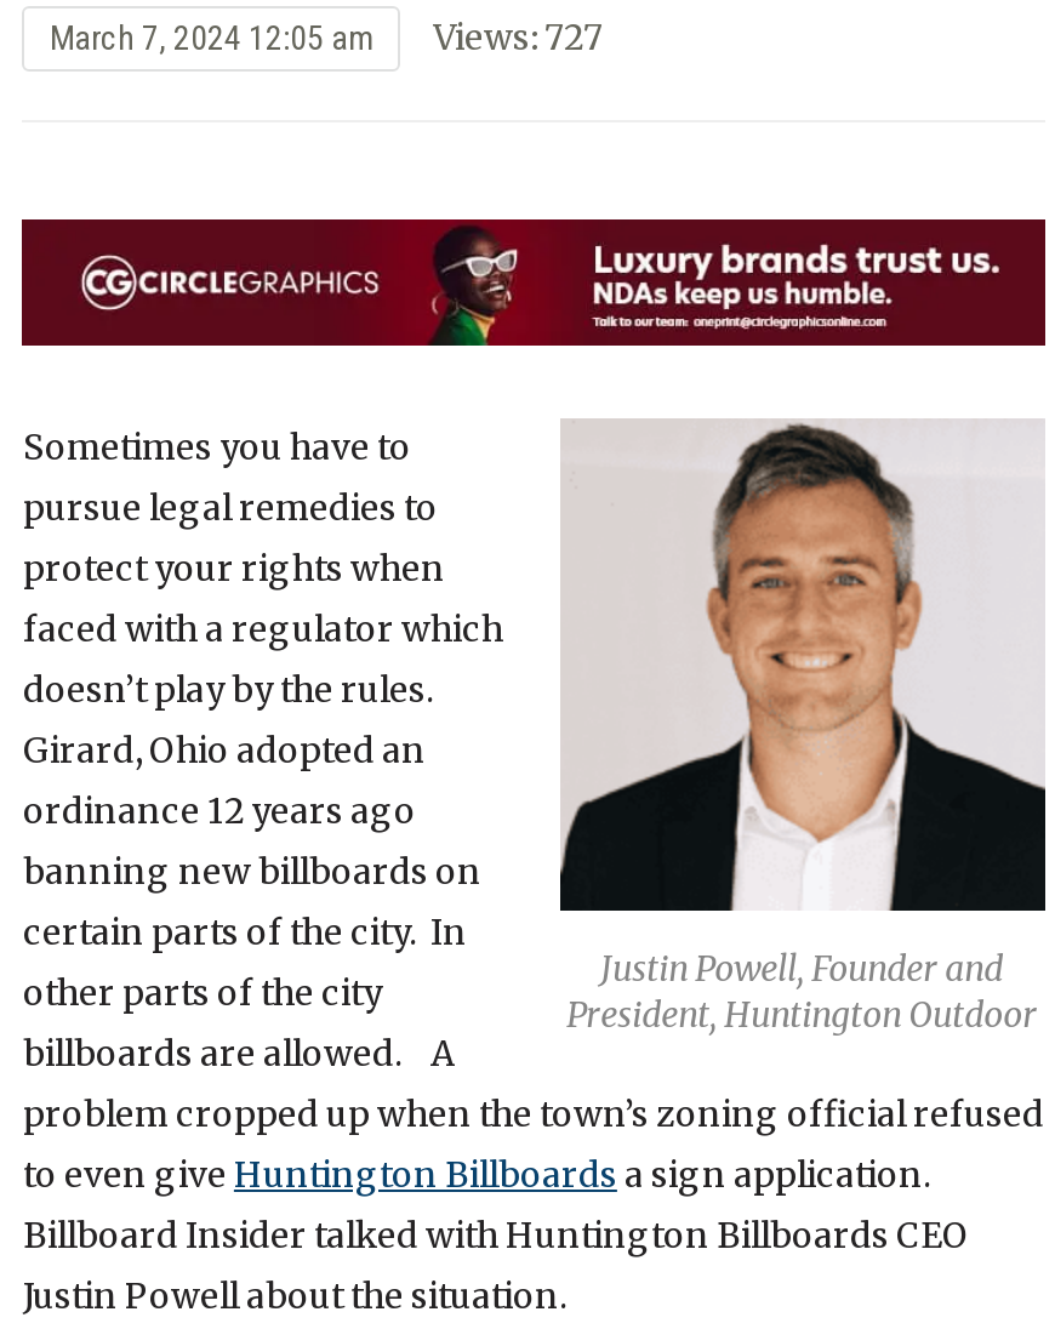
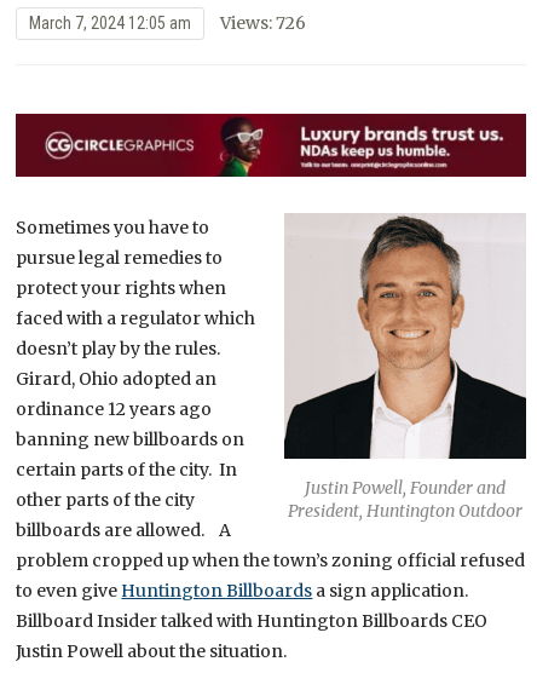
- March 7, 2024 12:05 am Views: 727
+ March 7, 2024 12:05 am Views: 726
